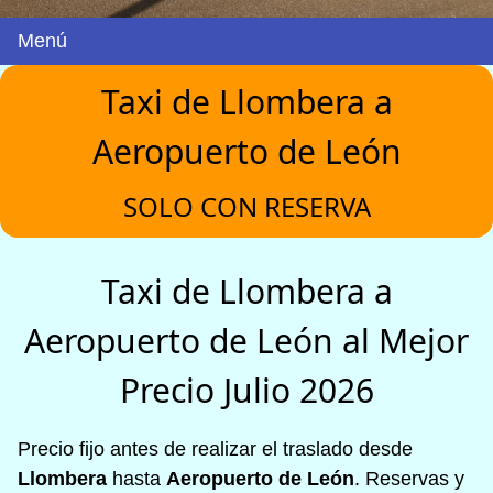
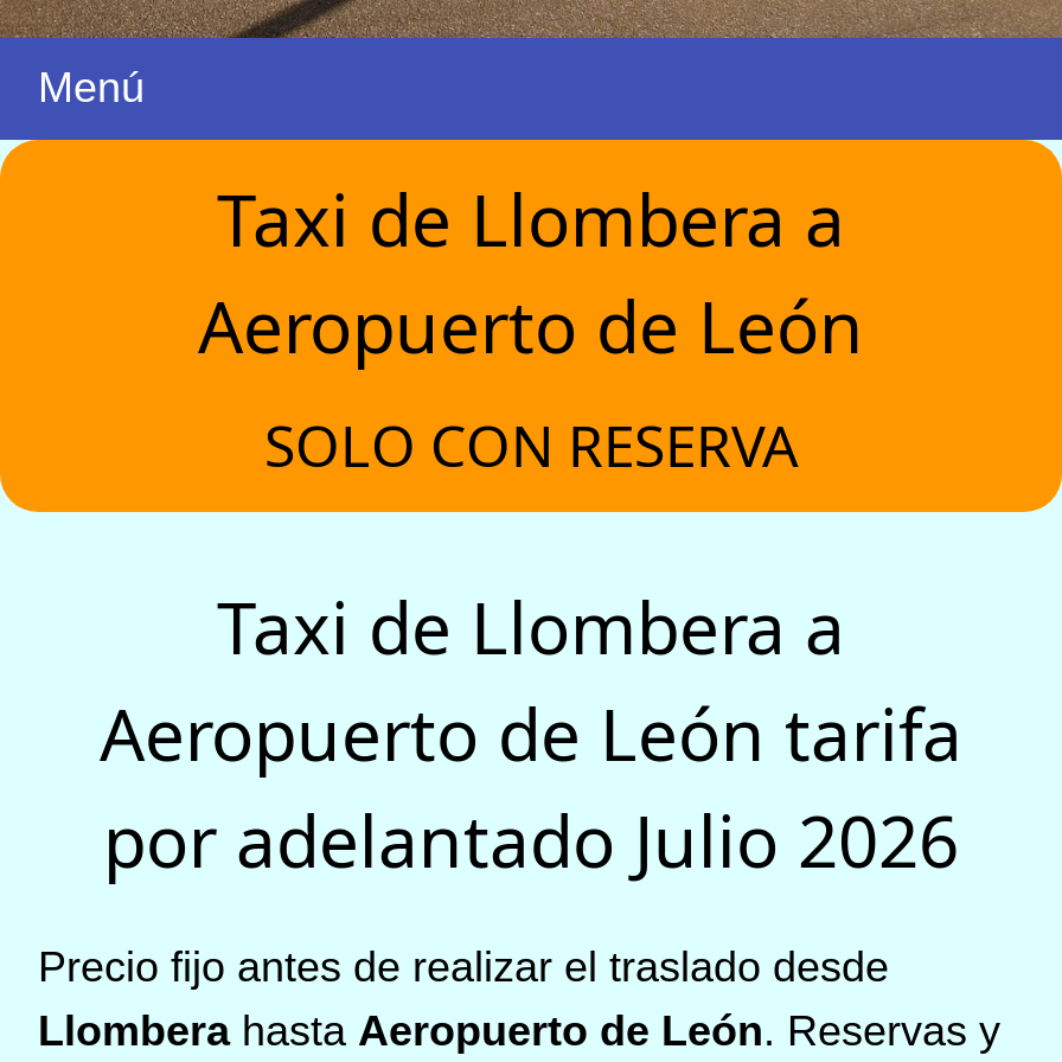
- Aeropuerto de León al Mejor
- Precio Julio 2026
+ Aeropuerto de León tarifa
+ por adelantado Julio 2026
